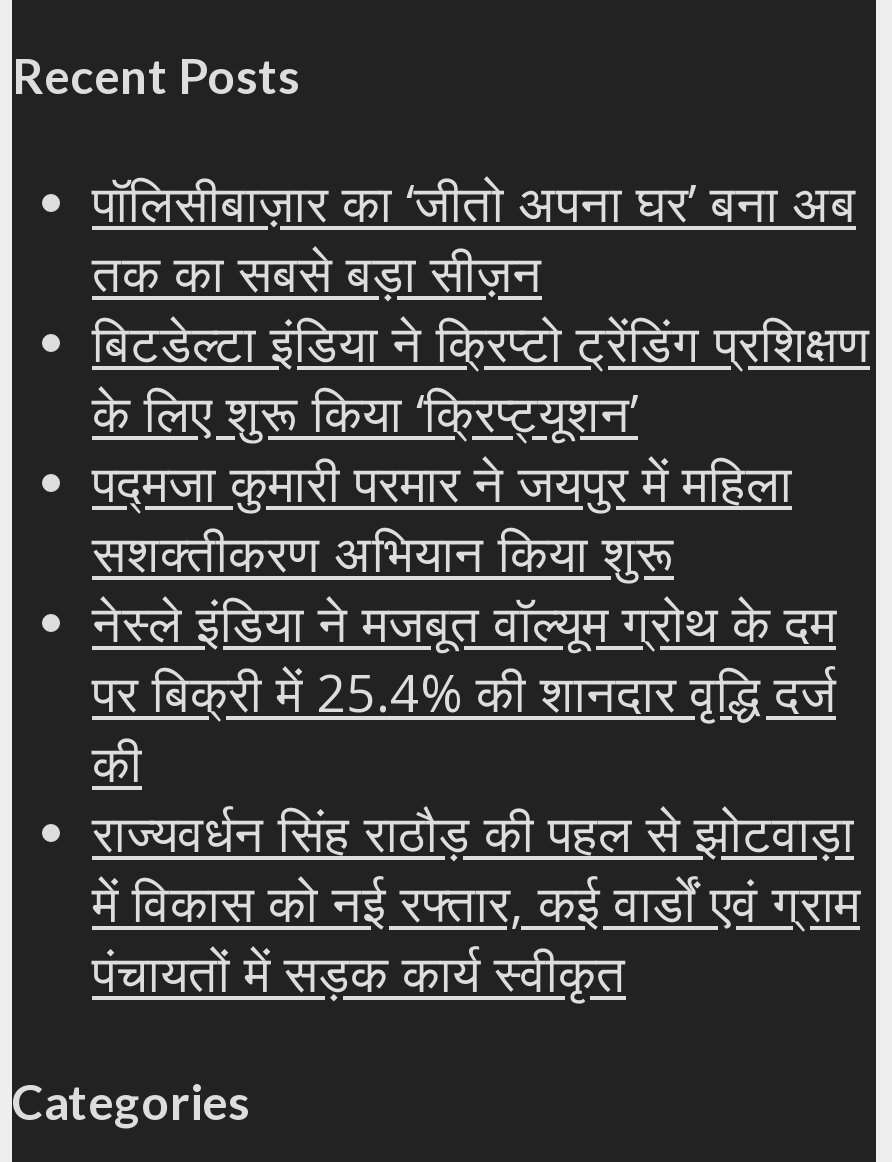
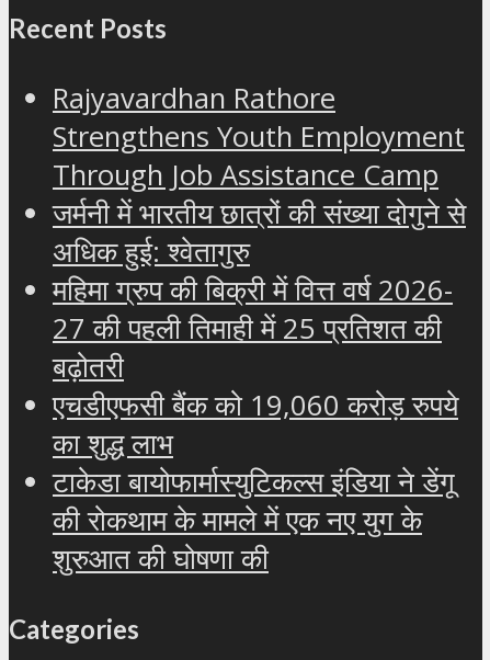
- पॉलिसीबाज़ार का ‘जीतो अपना घर’ बना अब
- तक का सबसे बड़ा सीज़न
- बिटडेल्टा इंडिया ने क्रिप्टो ट्रेंडिंग प्रशिक्षण
- के लिए शुरू किया ‘क्रिप्ट्यूशन’
- पद्मजा कुमारी परमार ने जयपुर में महिला
- सशक्तीकरण अभियान किया शुरू
- नेस्ले इंडिया ने मजबूत वॉल्यूम ग्रोथ के दम
- पर बिक्री में 25.4% की शानदार वृद्धि दर्ज
- की
- राज्यवर्धन सिंह राठौड़ की पहल से झोटवाड़ा
- में विकास को नई रफ्तार, कई वार्डों एवं ग्राम
- पंचायतों में सड़क कार्य स्वीकृत
+ Rajyavardhan Rathore
+ Strengthens Youth Employment
+ Through Job Assistance Camp
+ जर्मनी में भारतीय छात्रों की संख्या दोगुने से
+ अधिक हुई: श्वेतागुरु
+ महिमा ग्रुप की बिक्री में वित्त वर्ष 2026-
+ 27 की पहली तिमाही में 25 प्रतिशत की
+ बढ़ोतरी
+ एचडीएफसी बैंक को 19,060 करोड़ रुपये
+ का शुद्ध लाभ
+ टाकेडा बायोफार्मास्युटिकल्स इंडिया ने डेंगू
+ की रोकथाम के मामले में एक नए युग के
+ शुरुआत की घोषणा की
